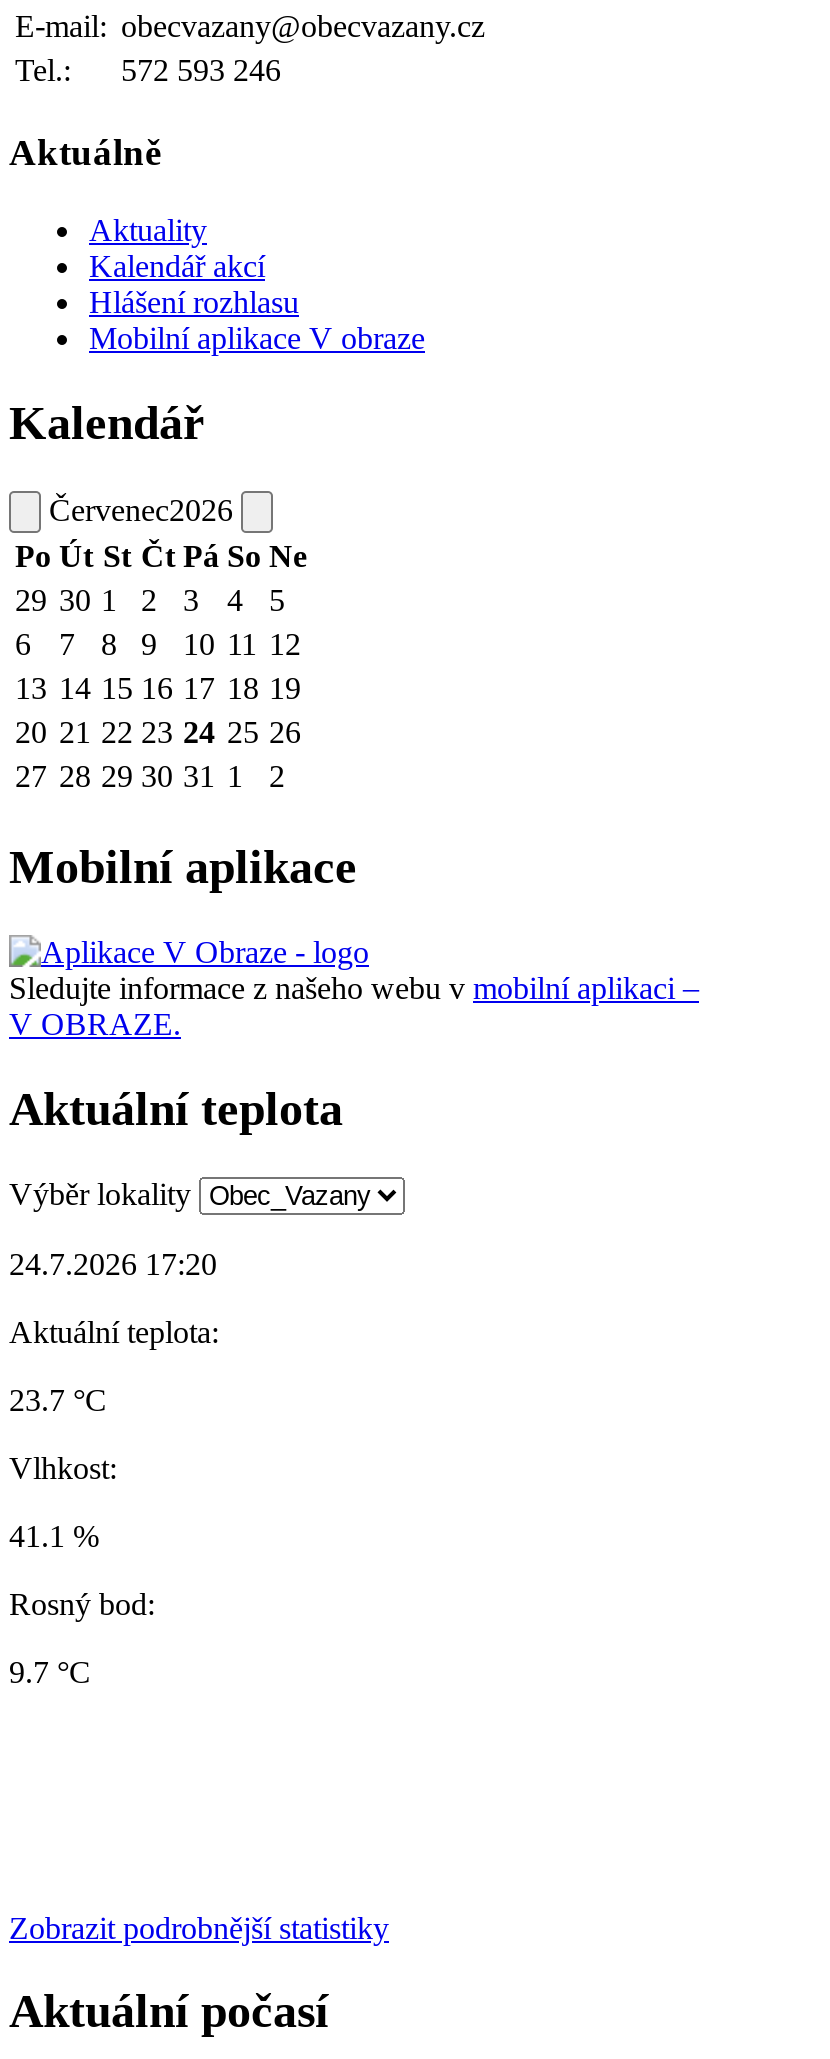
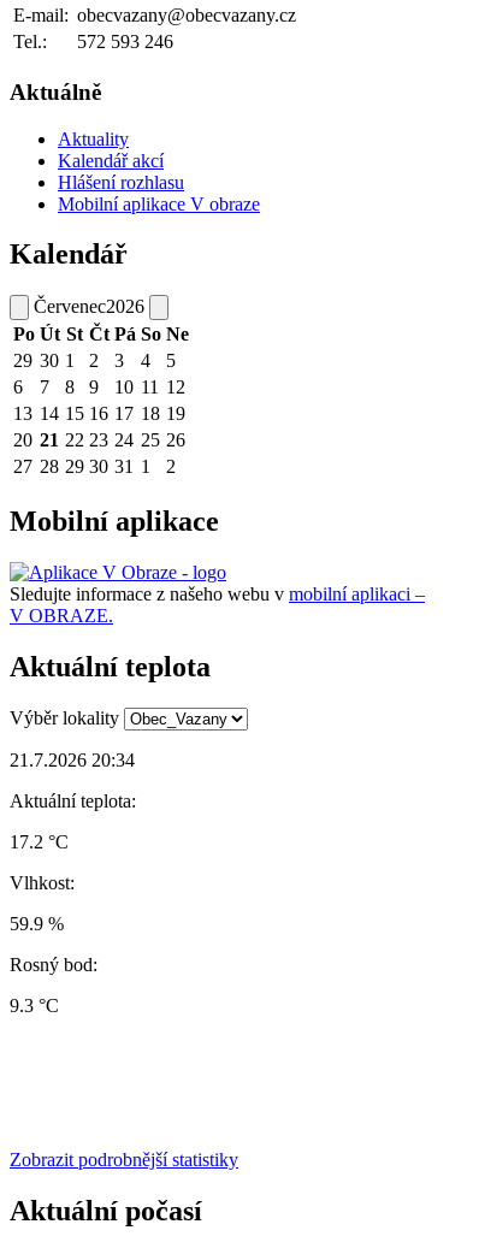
- 24.7.2026 17:20
+ 21.7.2026 20:34

- 23.7 °C
+ 17.2 °C

- 41.1 %
+ 59.9 %

- 9.7 °C
+ 9.3 °C
